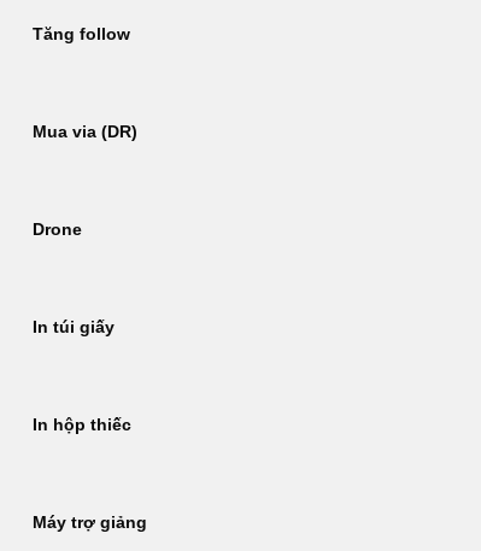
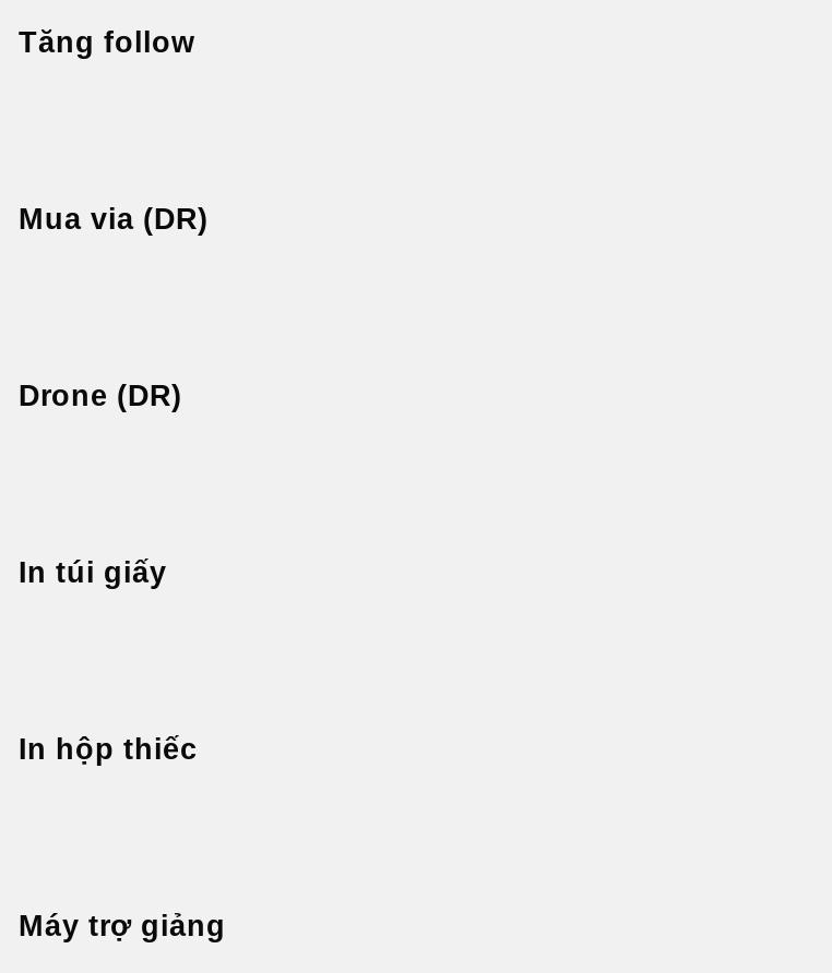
- Drone
+ Drone (DR)
